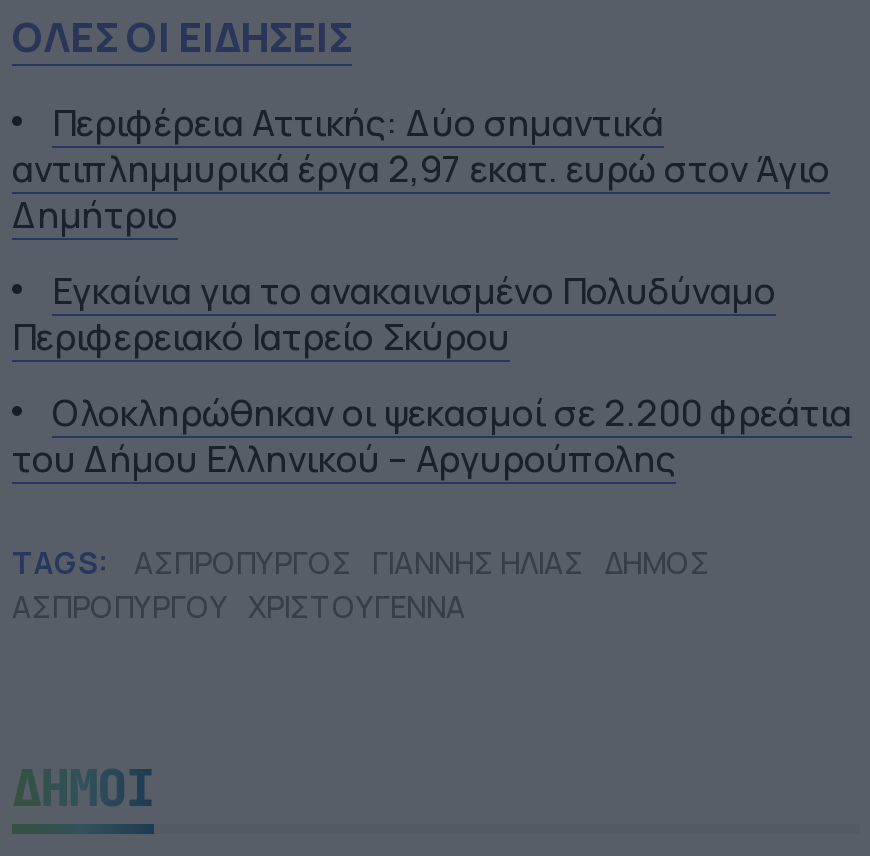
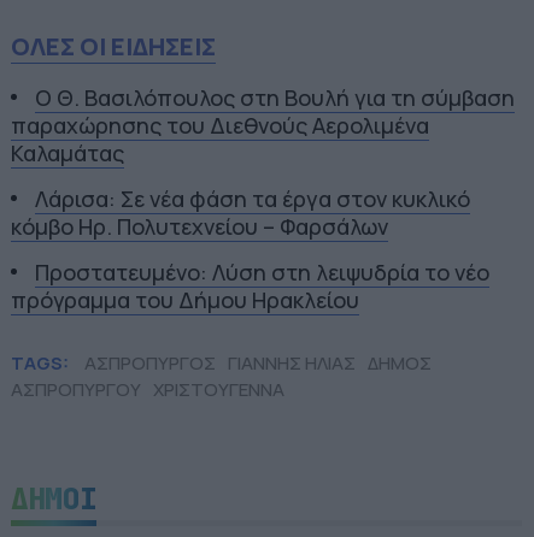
- Περιφέρεια Αττικής: Δύο σημαντικά
- αντιπλημμυρικά έργα 2,97 εκατ. ευρώ στον Άγιο
- Δημήτριο
+ Ο Θ. Βασιλόπουλος στη Βουλή για τη σύμβαση
+ παραχώρησης του Διεθνούς Αερολιμένα
+ Καλαμάτας

- Εγκαίνια για το ανακαινισμένο Πολυδύναμο
- Περιφερειακό Ιατρείο Σκύρου
+ Λάρισα: Σε νέα φάση τα έργα στον κυκλικό
+ κόμβο Ηρ. Πολυτεχνείου – Φαρσάλων

- Ολοκληρώθηκαν οι ψεκασμοί σε 2.200 φρεάτια
- του Δήμου Ελληνικού – Αργυρούπολης
+ Πρoστατευμένο: Λύση στη λειψυδρία το νέο
+ πρόγραμμα του Δήμου Ηρακλείου
